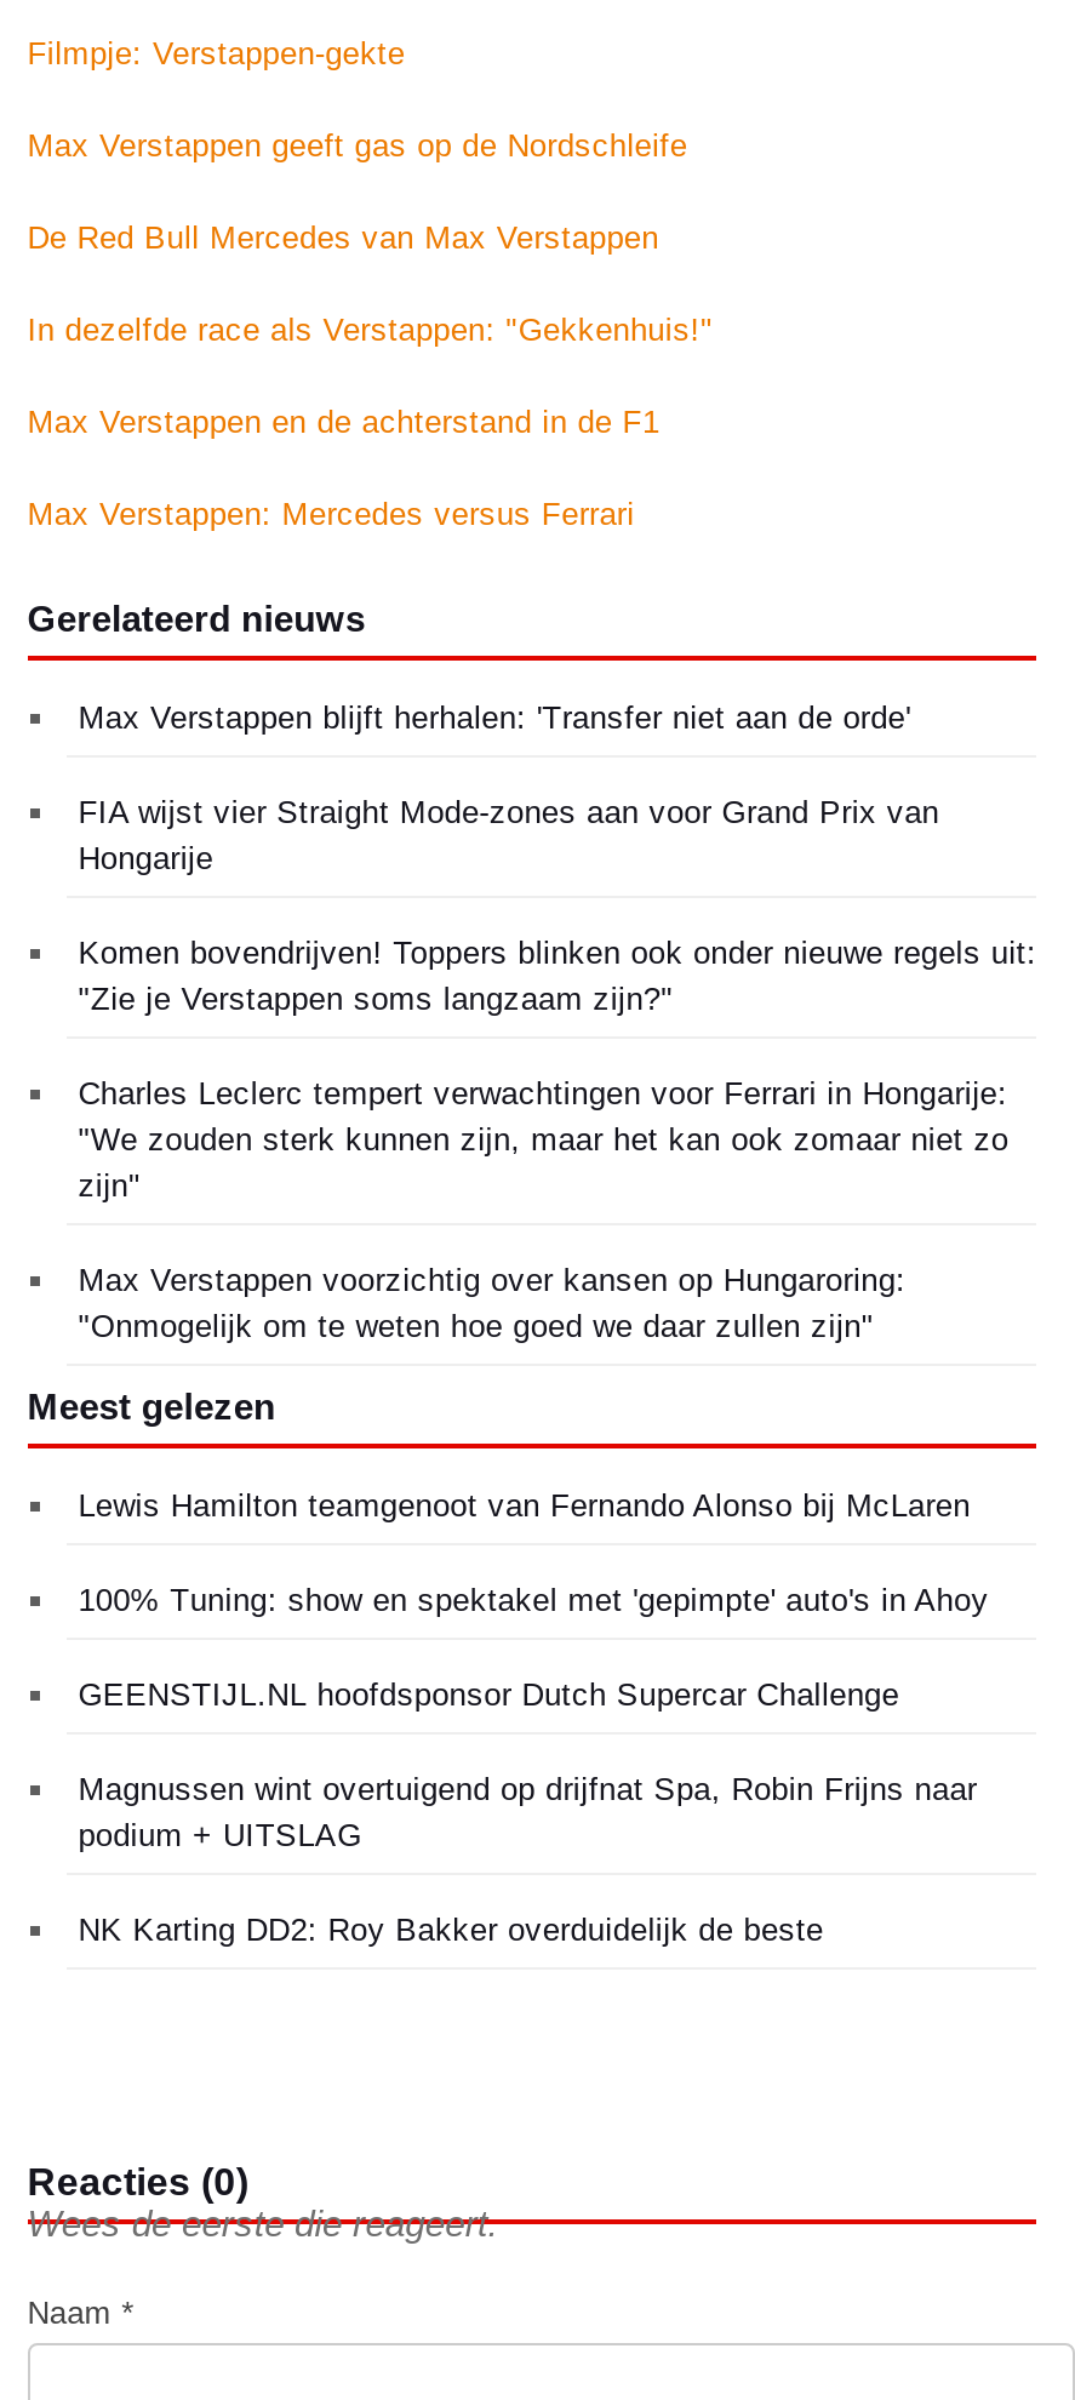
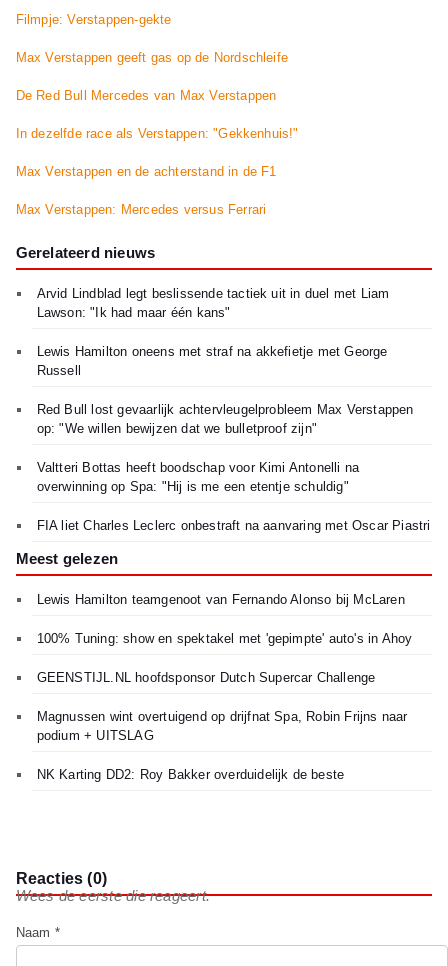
- Max Verstappen blijft herhalen: 'Transfer niet aan de orde'
+ Arvid Lindblad legt beslissende tactiek uit in duel met Liam
+ Lawson: "Ik had maar één kans"

- FIA wijst vier Straight Mode-zones aan voor Grand Prix van
- Hongarije
+ Lewis Hamilton oneens met straf na akkefietje met George
+ Russell

- Komen bovendrijven! Toppers blinken ook onder nieuwe regels uit:
- "Zie je Verstappen soms langzaam zijn?"
+ Red Bull lost gevaarlijk achtervleugelprobleem Max Verstappen
+ op: "We willen bewijzen dat we bulletproof zijn"

- Charles Leclerc tempert verwachtingen voor Ferrari in Hongarije:
- "We zouden sterk kunnen zijn, maar het kan ook zomaar niet zo
- zijn"
+ Valtteri Bottas heeft boodschap voor Kimi Antonelli na
+ overwinning op Spa: "Hij is me een etentje schuldig"

- Max Verstappen voorzichtig over kansen op Hungaroring:
- "Onmogelijk om te weten hoe goed we daar zullen zijn"
+ FIA liet Charles Leclerc onbestraft na aanvaring met Oscar Piastri
